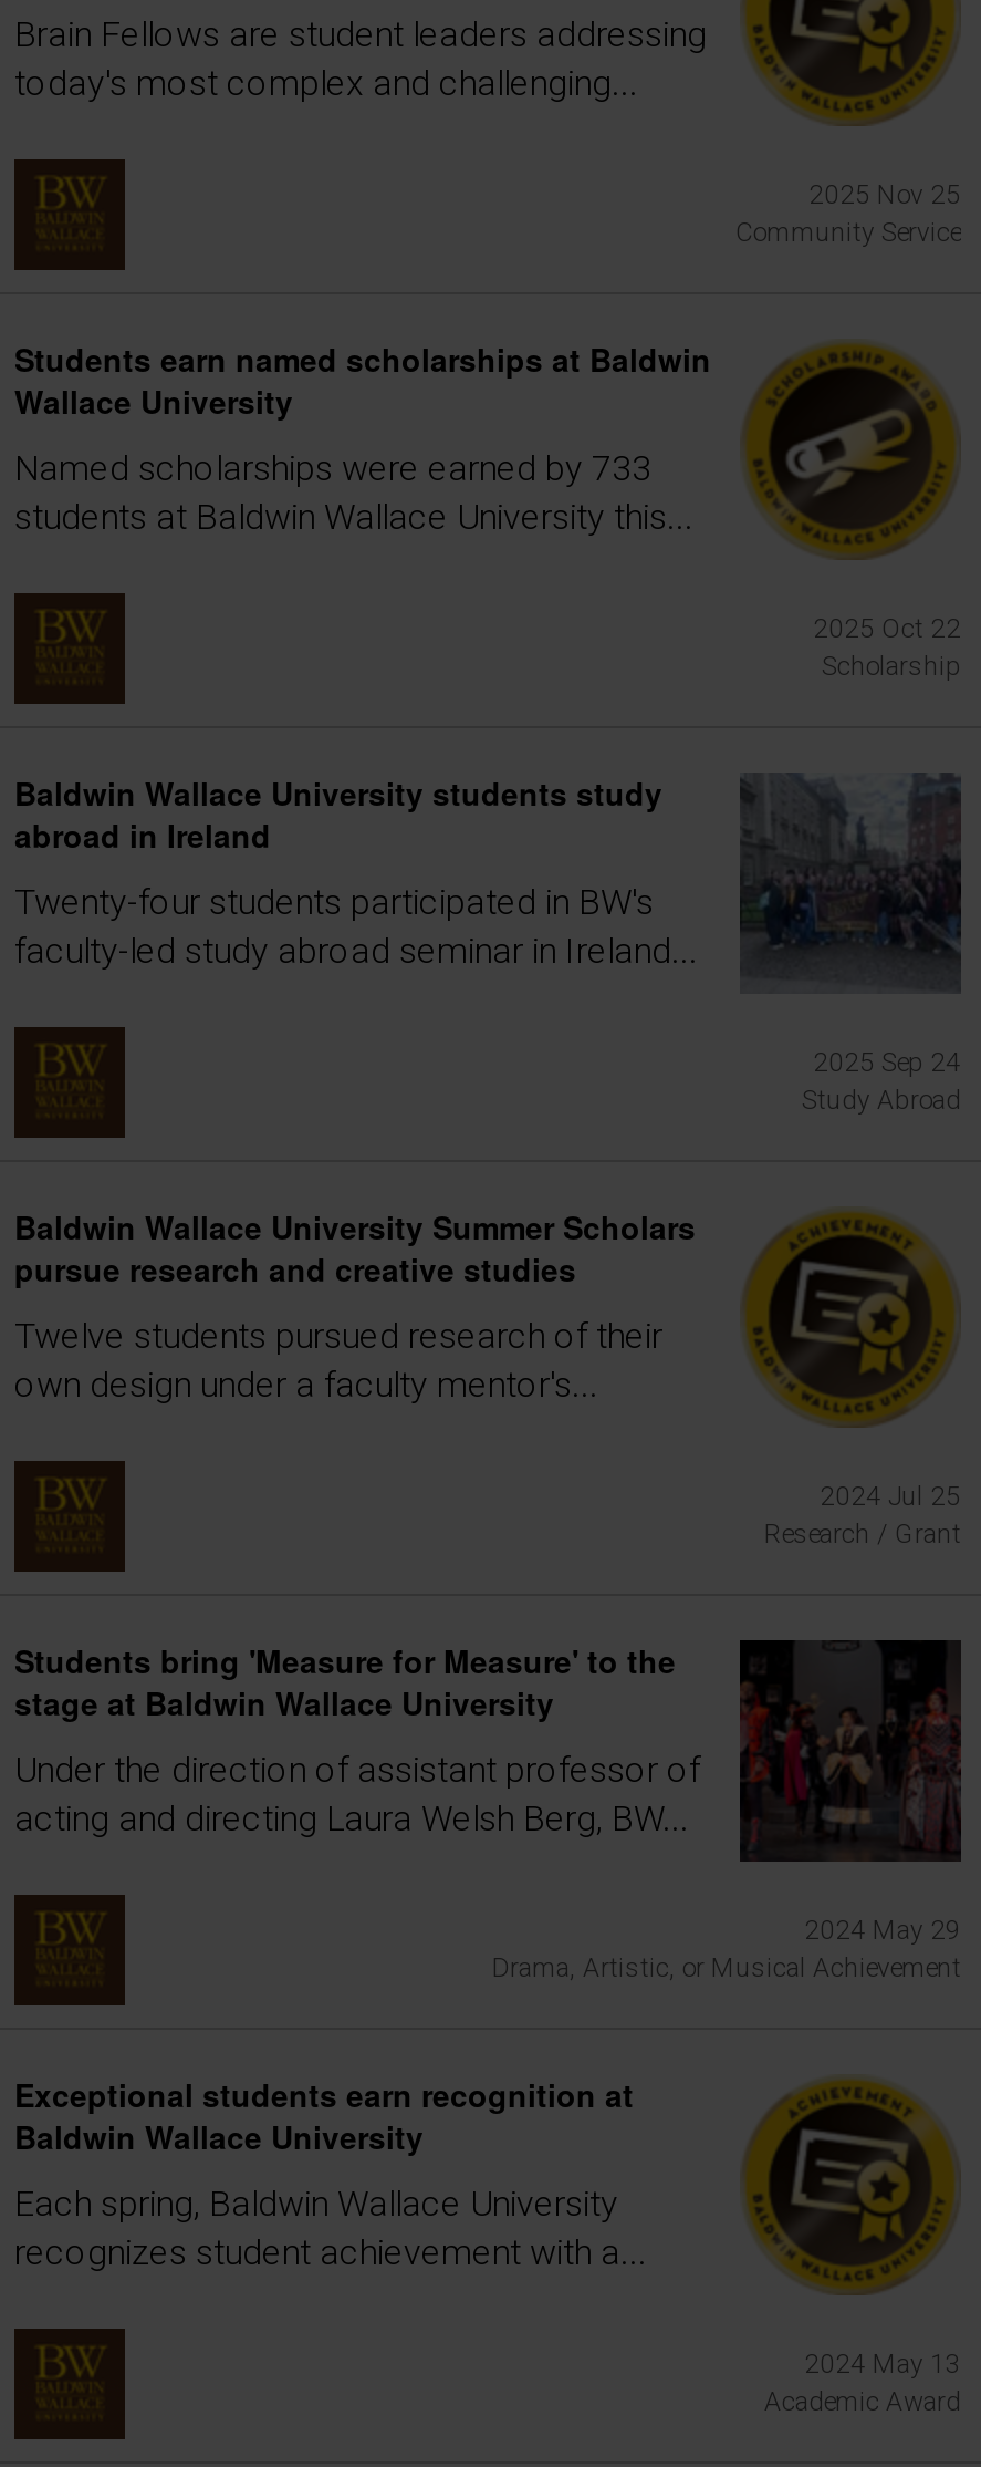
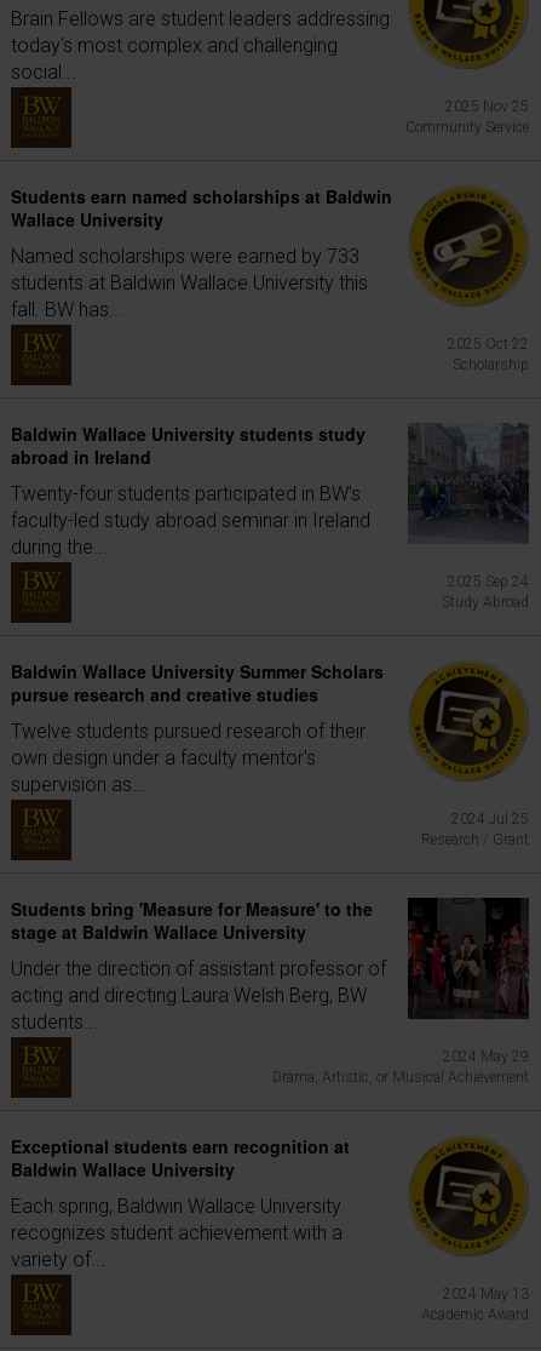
- today's most complex and challenging...
+ today's most complex and challenging
+ social...

- students at Baldwin Wallace University this...
+ students at Baldwin Wallace University this
+ fall. BW has...

- faculty-led study abroad seminar in Ireland...
+ faculty-led study abroad seminar in Ireland
+ during the...

- own design under a faculty mentor's...
+ own design under a faculty mentor's
+ supervision as...

- acting and directing Laura Welsh Berg, BW...
+ acting and directing Laura Welsh Berg, BW
+ students...

- recognizes student achievement with a...
+ recognizes student achievement with a
+ variety of...
